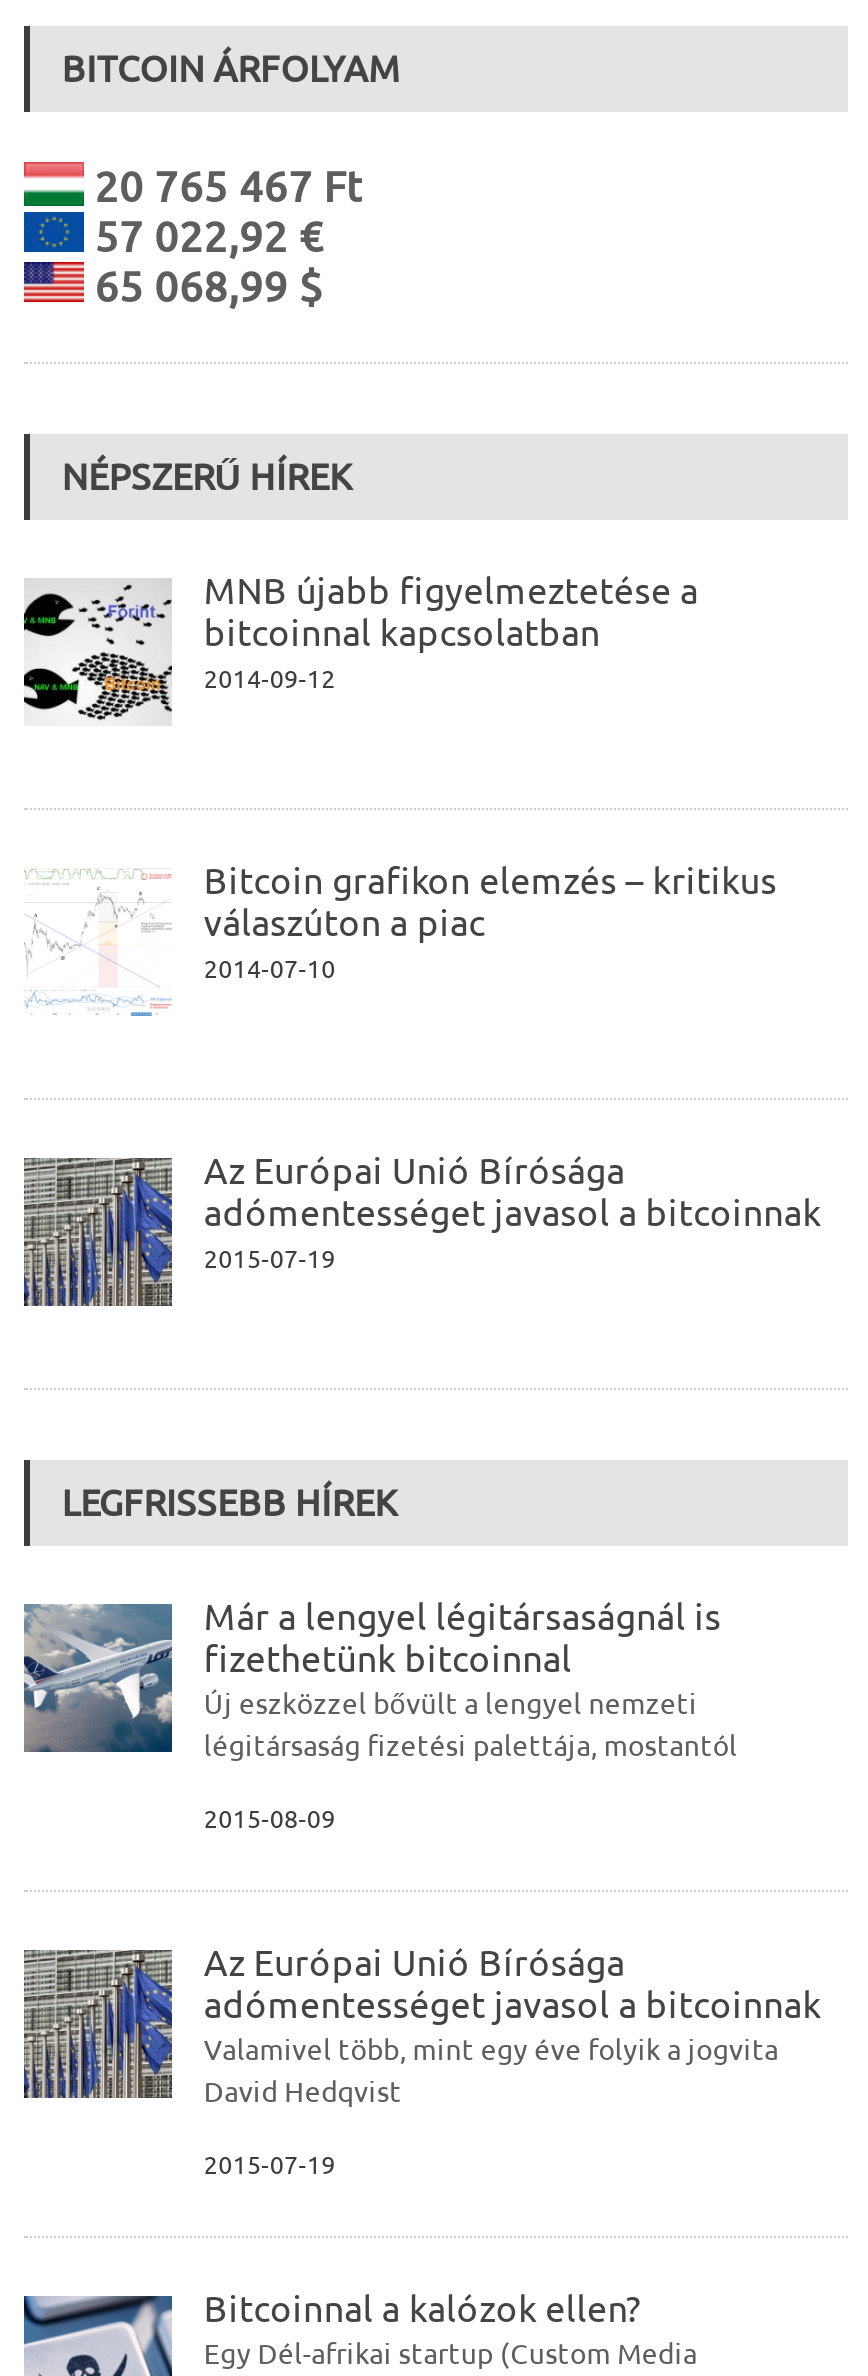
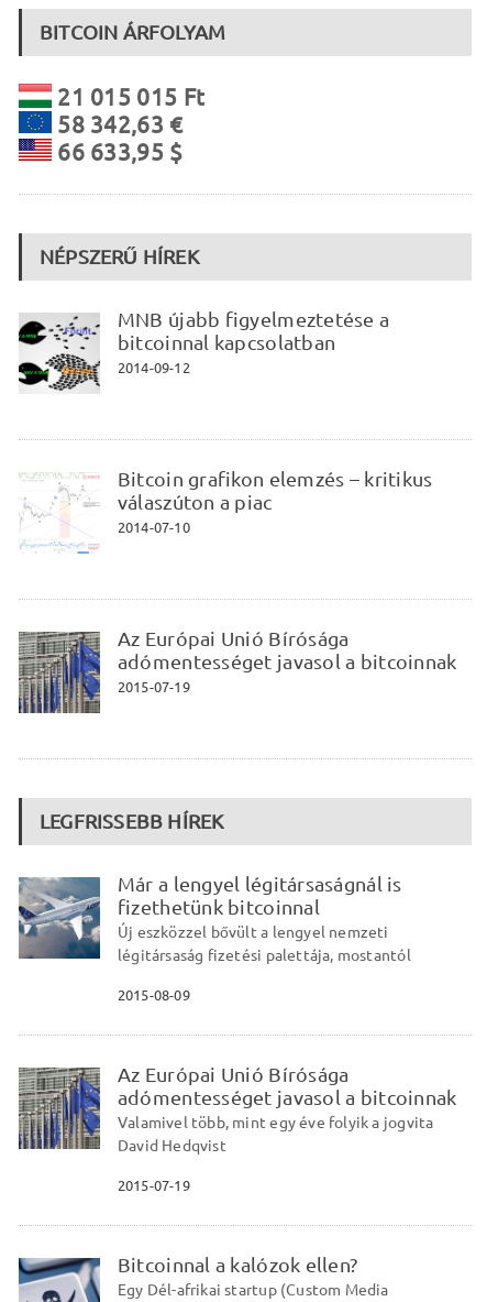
- 20 765 467 Ft
+ 21 015 015 Ft

- 57 022,92 €
+ 58 342,63 €

- 65 068,99 $
+ 66 633,95 $
